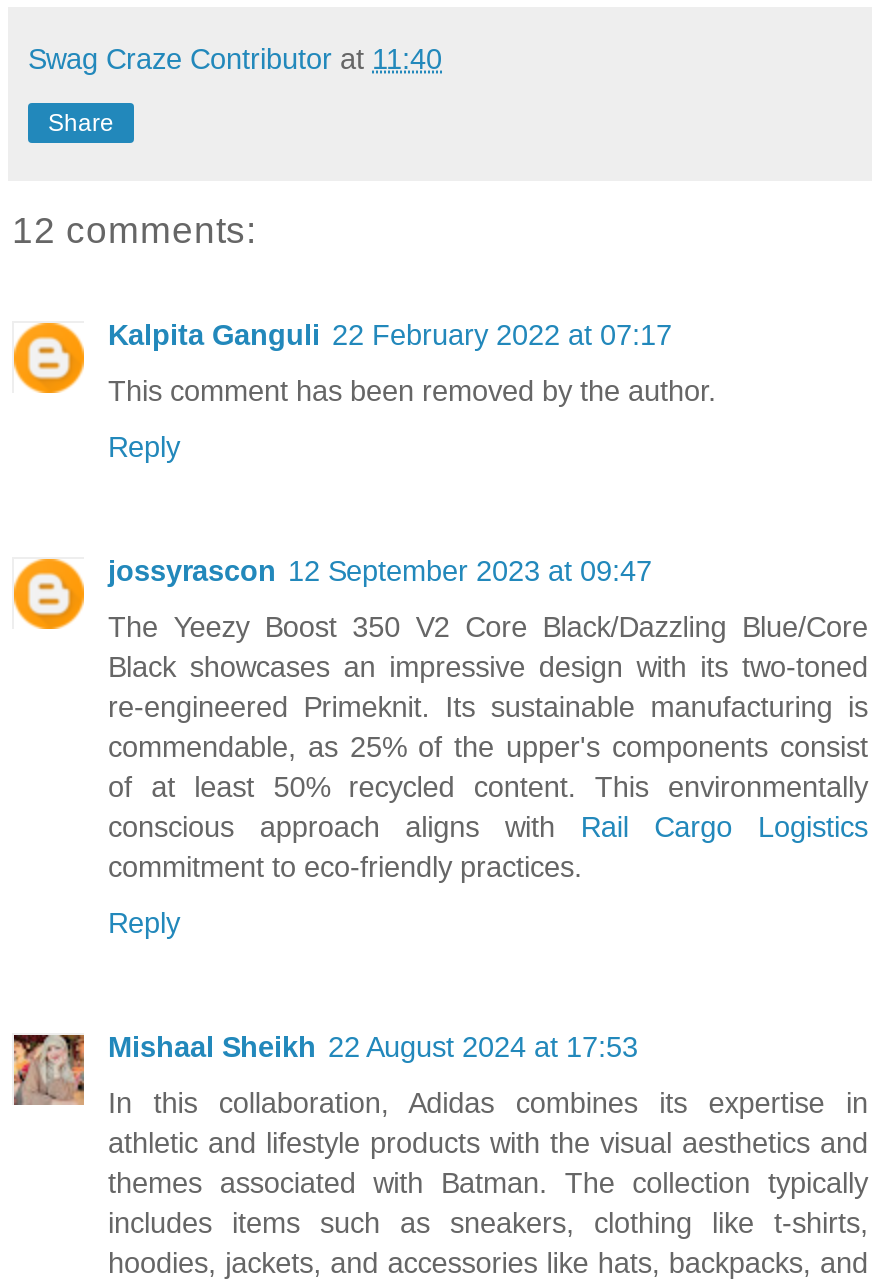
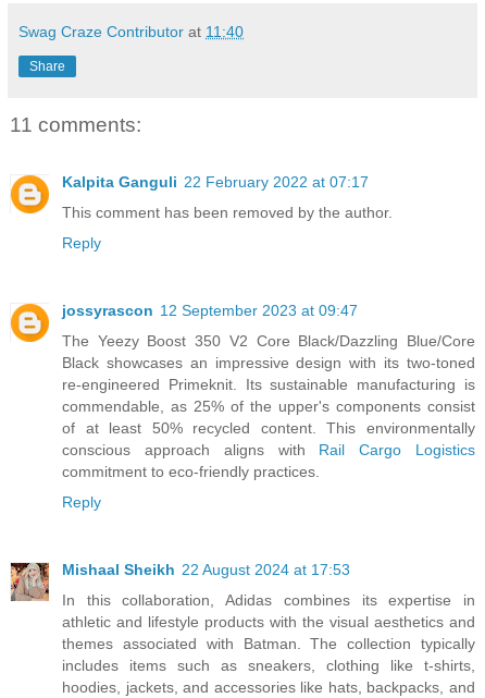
- 12 comments:
+ 11 comments:
